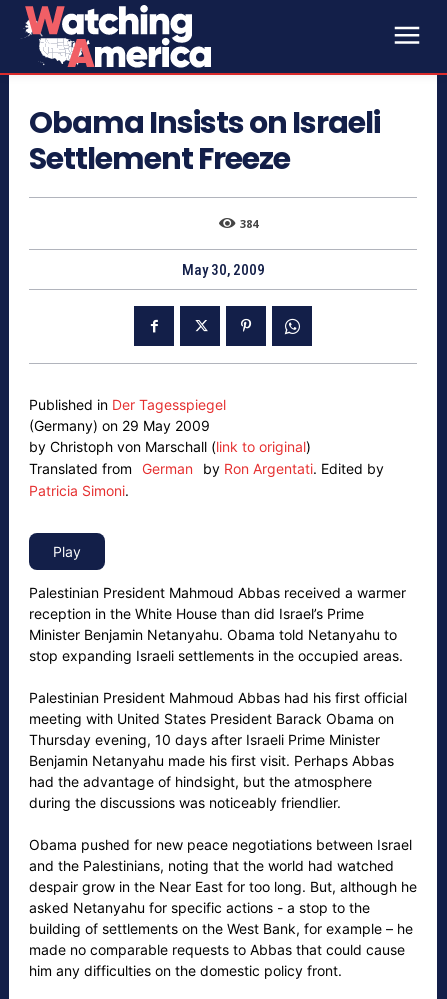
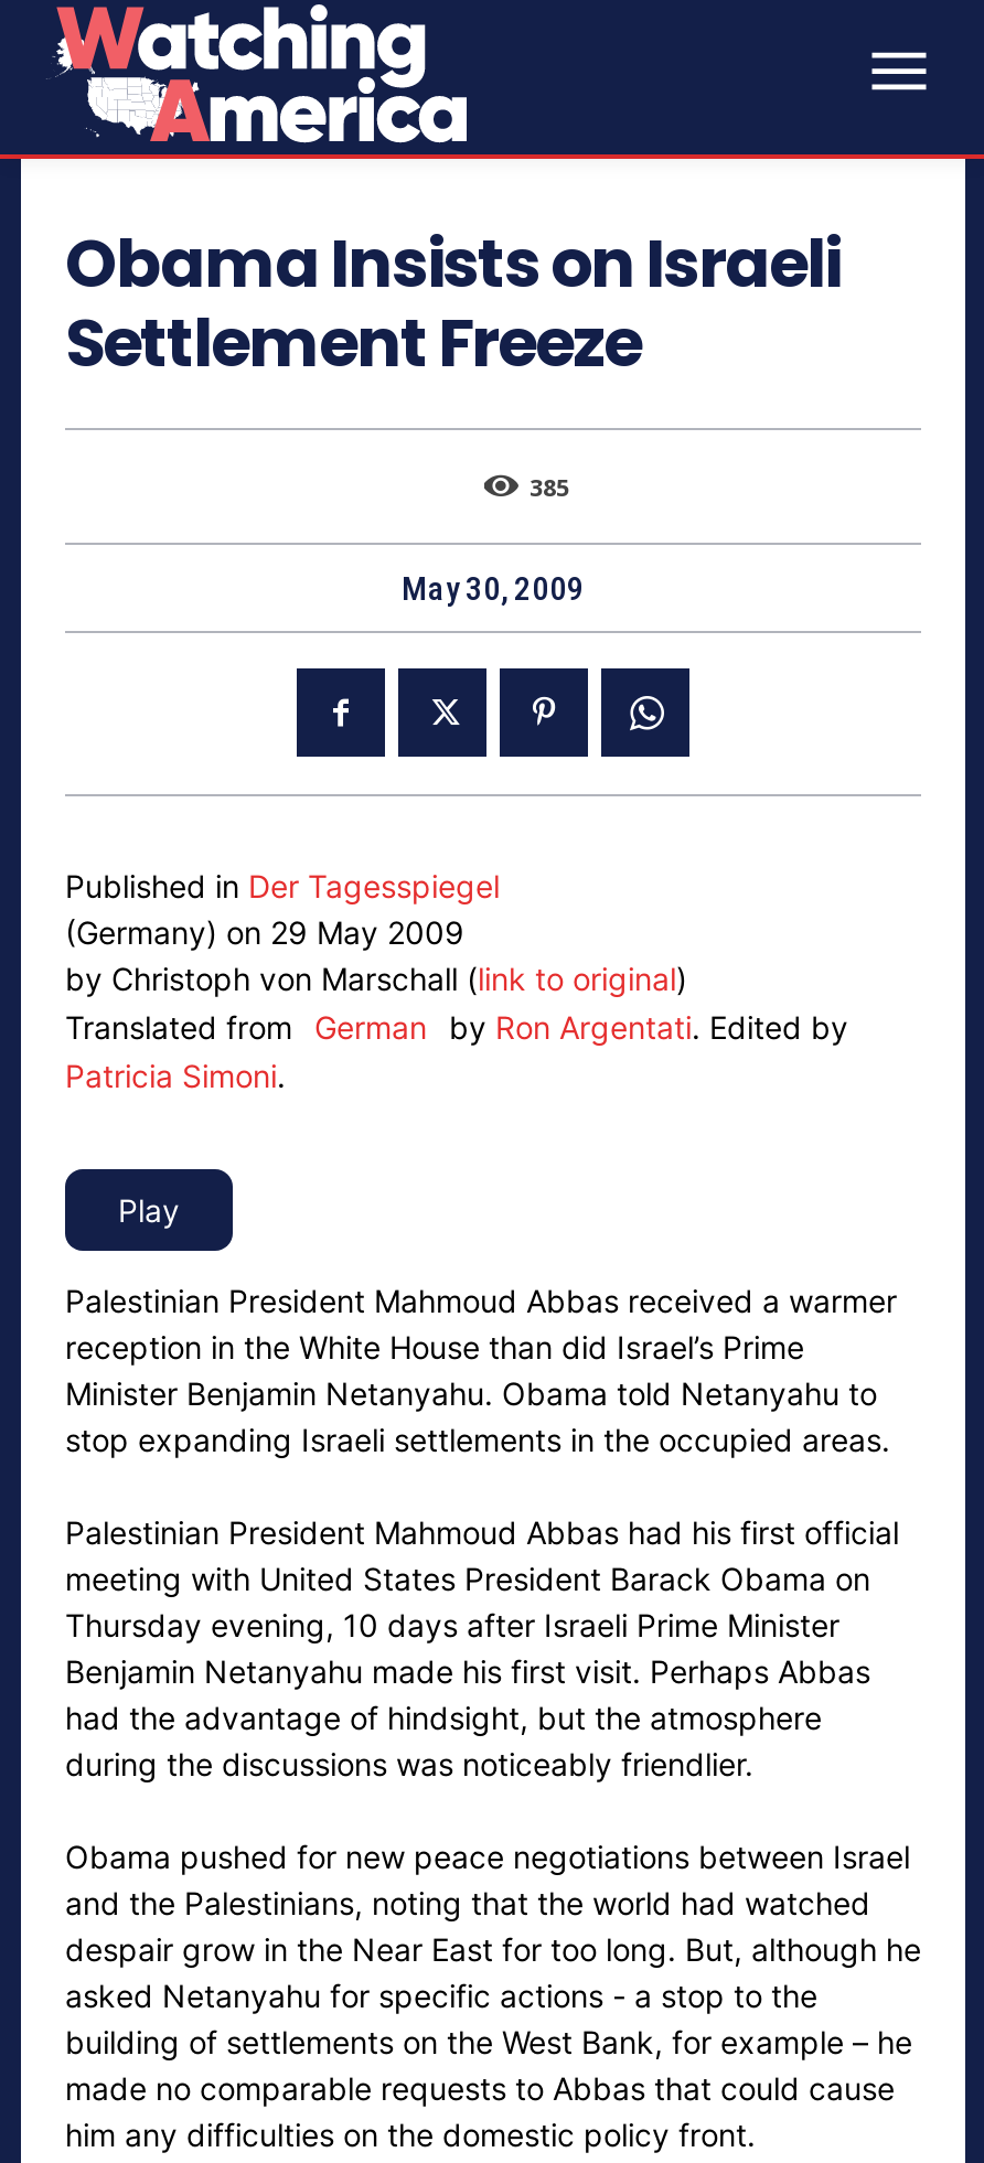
- 384
+ 385
